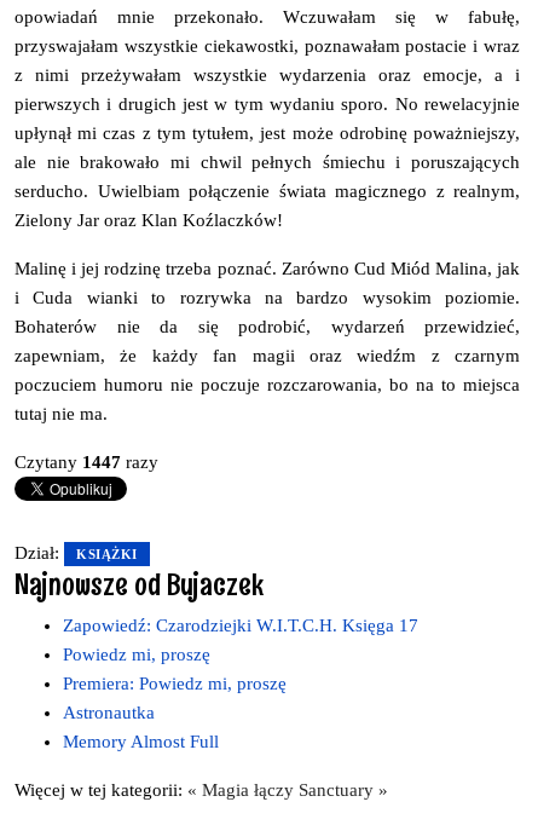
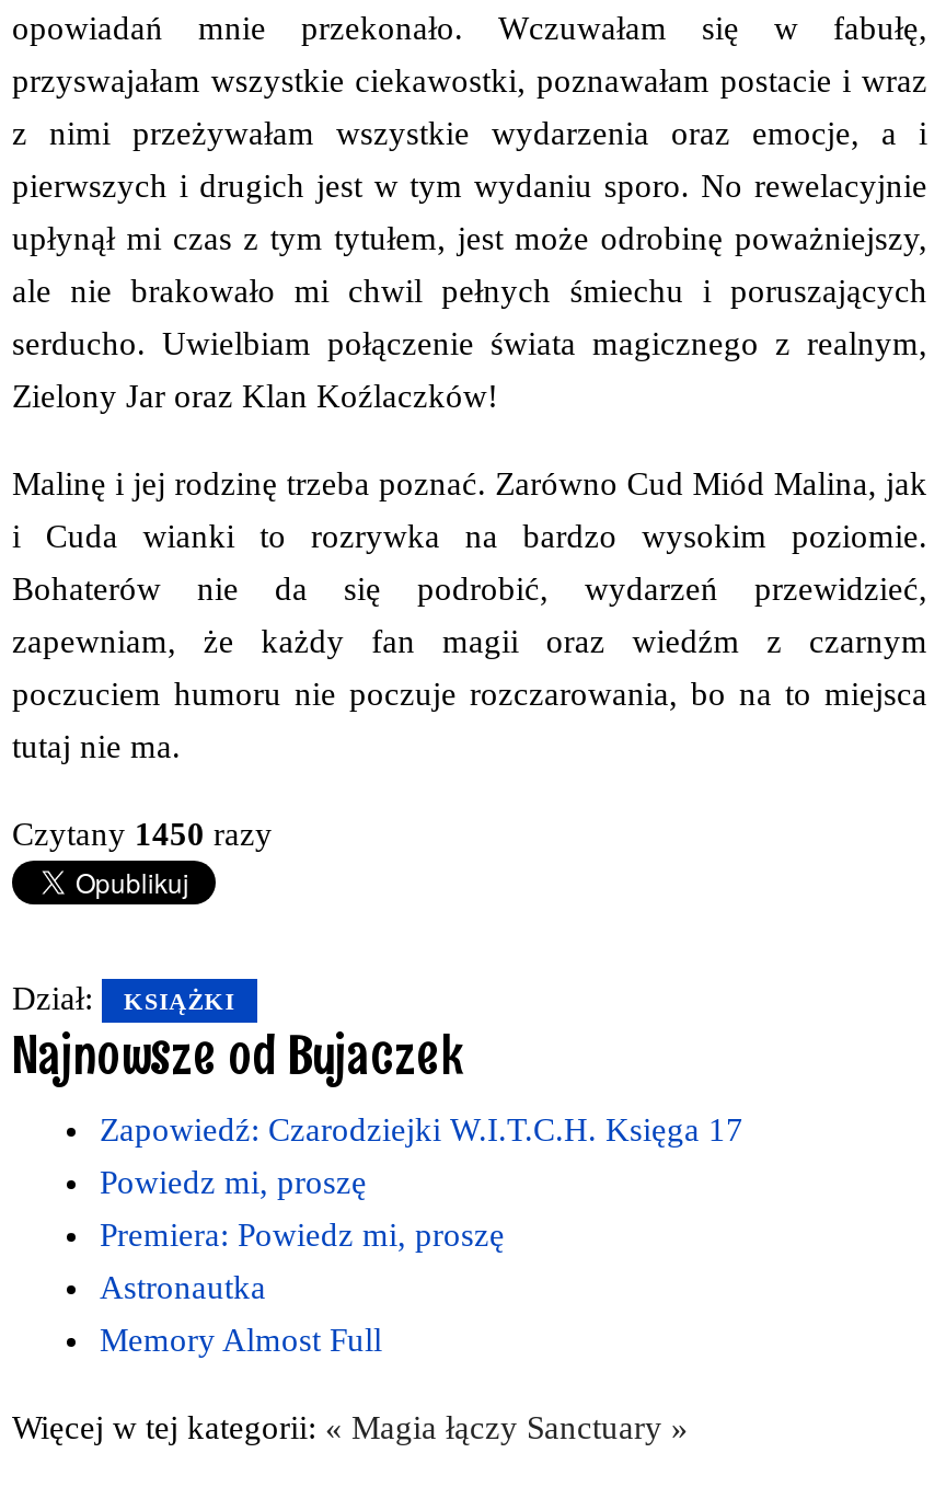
- Czytany 1447 razy
+ Czytany 1450 razy
